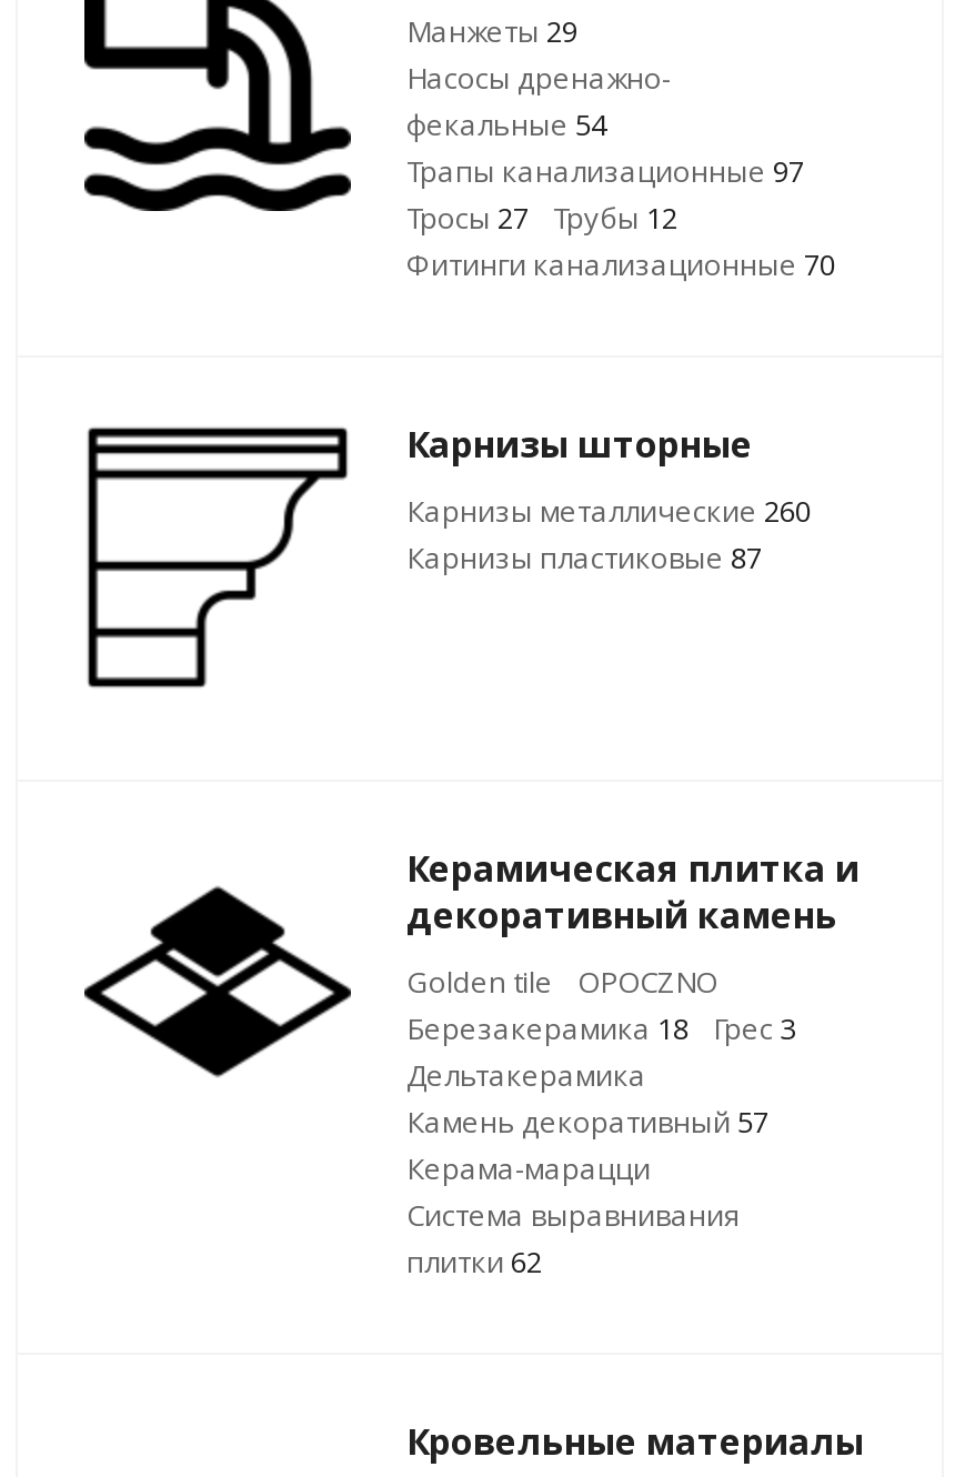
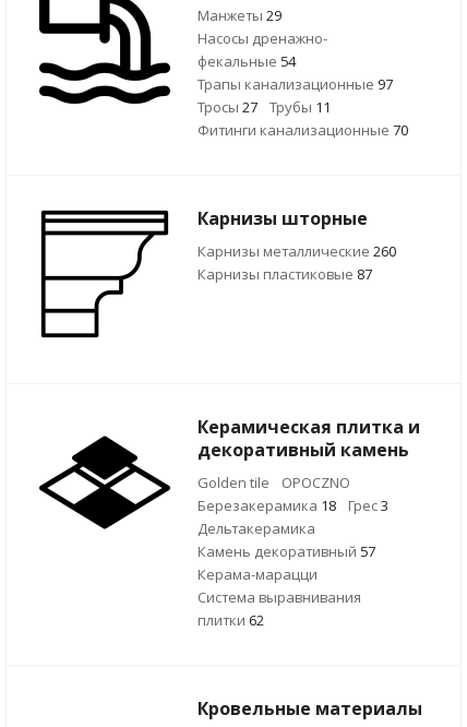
- Тросы 27 Трубы 12
+ Тросы 27 Трубы 11
